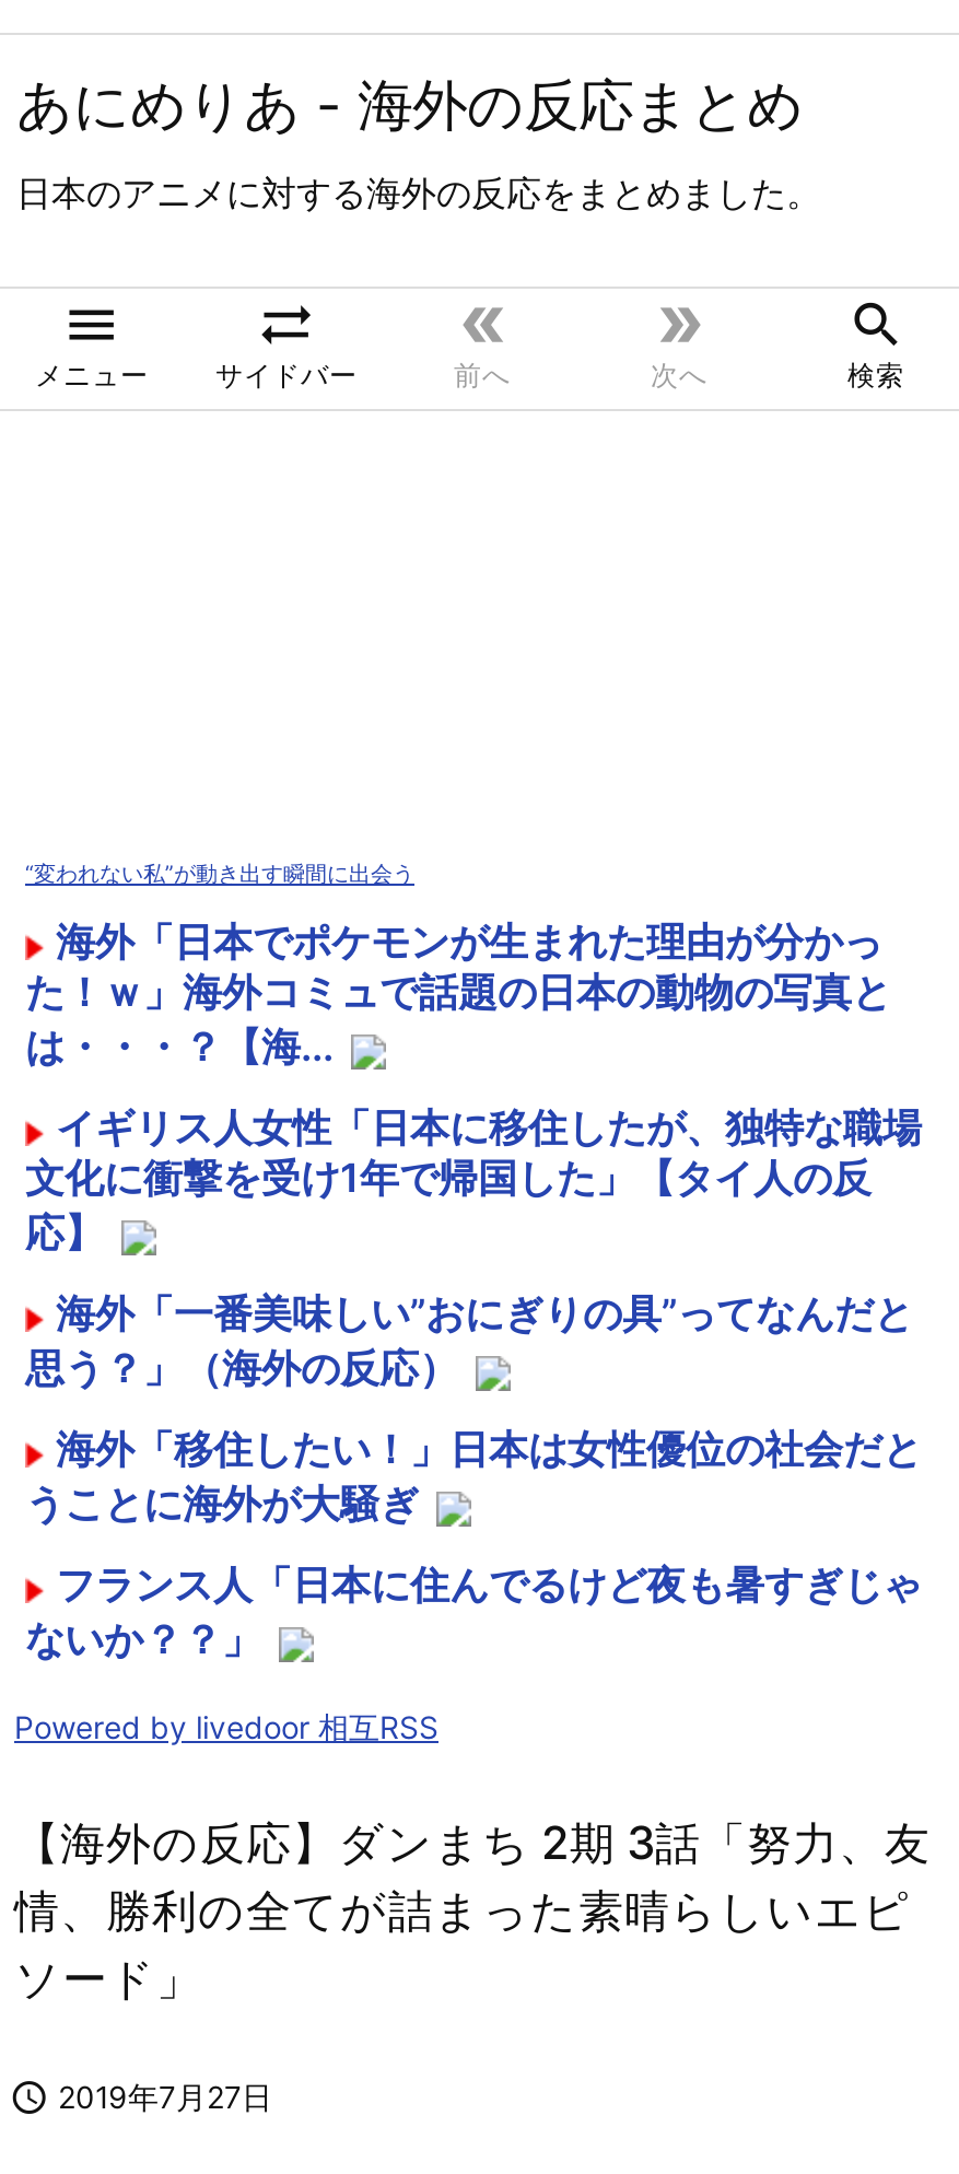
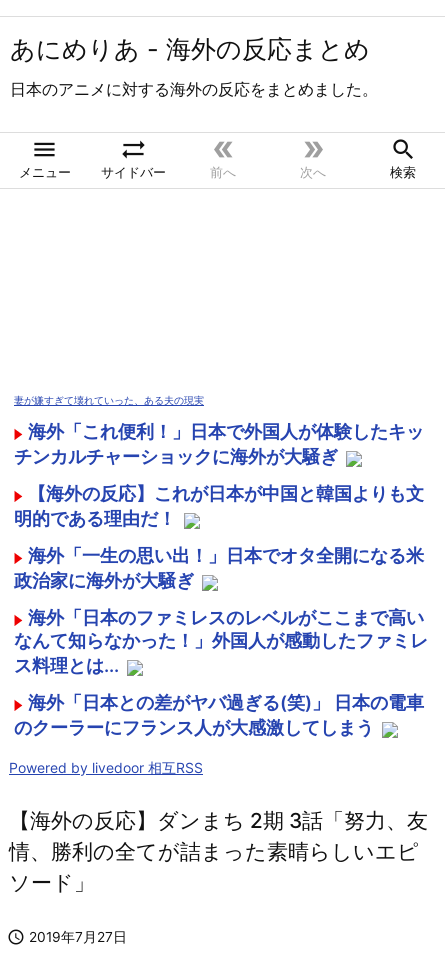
- “変われない私”が動き出す瞬間に出会う
+ 妻が嫌すぎて壊れていった、ある夫の現実

- 海外「日本でポケモンが生まれた理由が分かっ
- た！ｗ」海外コミュで話題の日本の動物の写真と
- は・・・？【海...
+ 海外「これ便利！」日本で外国人が体験したキッ
+ チンカルチャーショックに海外が大騒ぎ

- イギリス人女性「日本に移住したが、独特な職場
- 文化に衝撃を受け1年で帰国した」【タイ人の反
- 応】
+ 【海外の反応】これが日本が中国と韓国よりも文
+ 明的である理由だ！

- 海外「一番美味しい”おにぎりの具”ってなんだと
- 思う？」（海外の反応）
+ 海外「一生の思い出！」日本でオタ全開になる米
+ 政治家に海外が大騒ぎ

- 海外「移住したい！」日本は女性優位の社会だと
- うことに海外が大騒ぎ
+ 海外「日本のファミレスのレベルがここまで高い
+ なんて知らなかった！」外国人が感動したファミレ
+ ス料理とは...

- フランス人「日本に住んでるけど夜も暑すぎじゃ
- ないか？？」
+ 海外「日本との差がヤバ過ぎる(笑)」 日本の電車
+ のクーラーにフランス人が大感激してしまう
